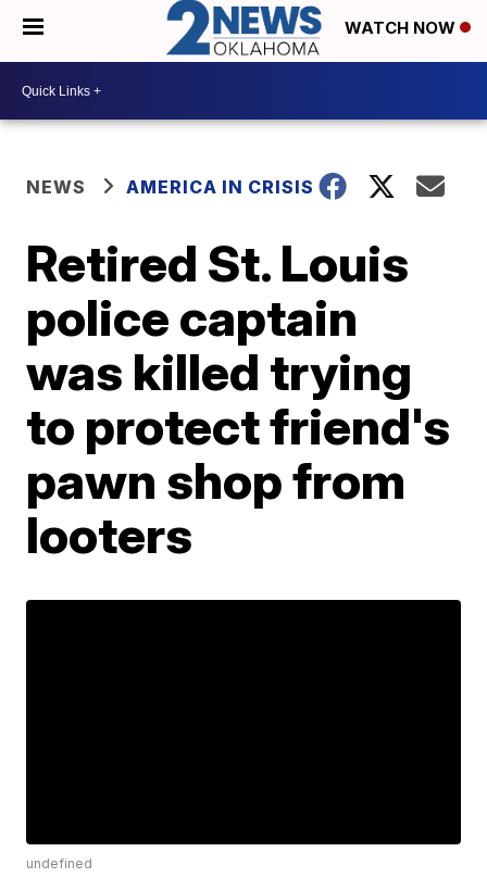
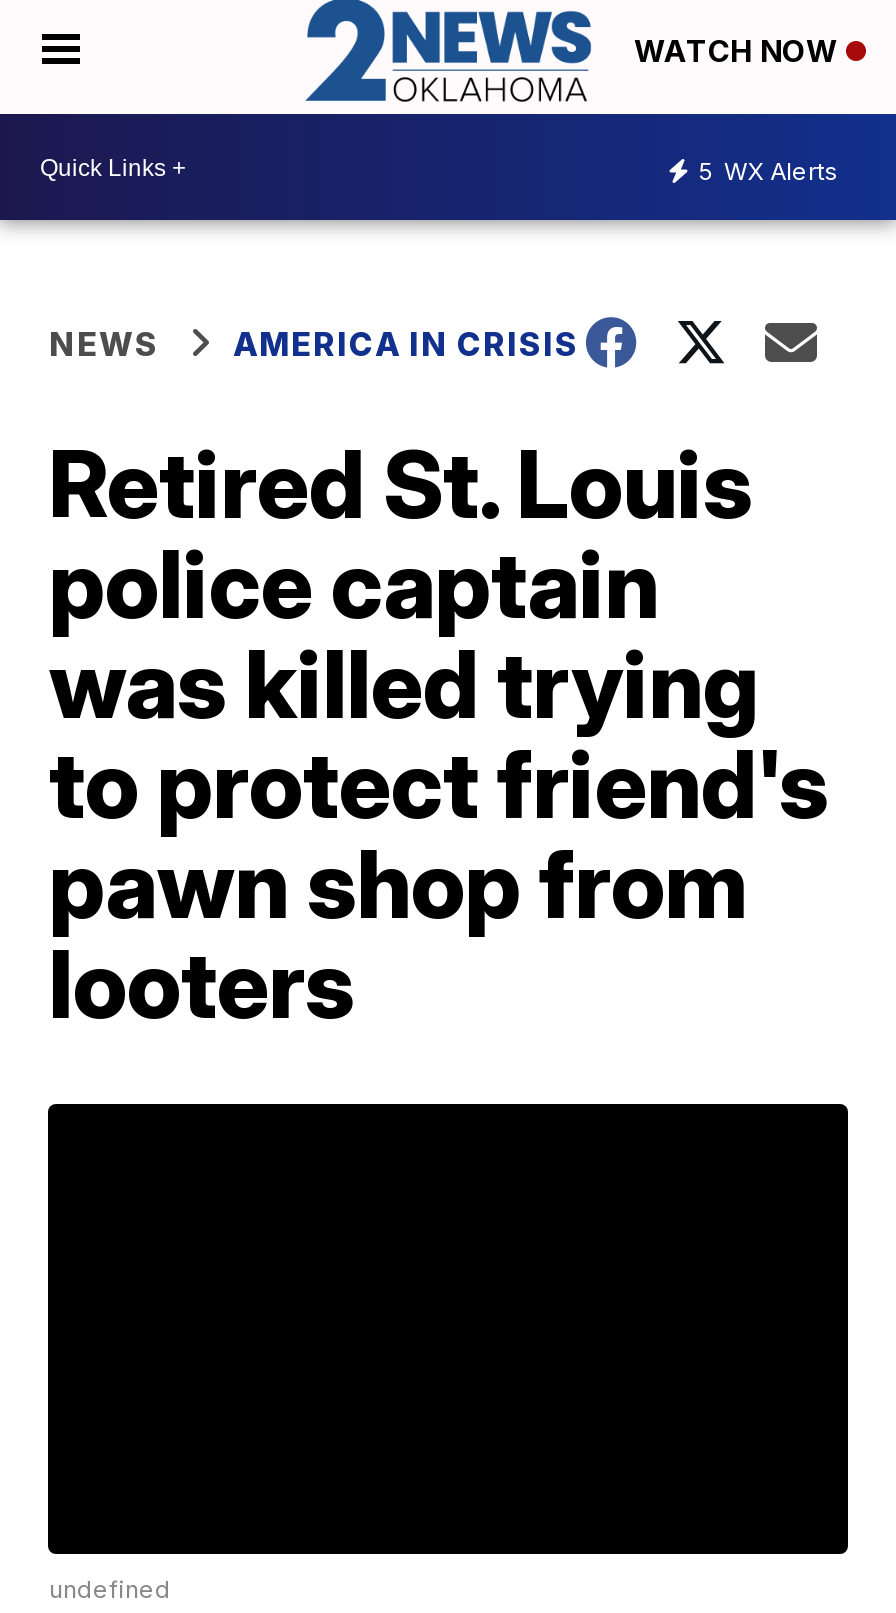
+ 5 WX Alerts
